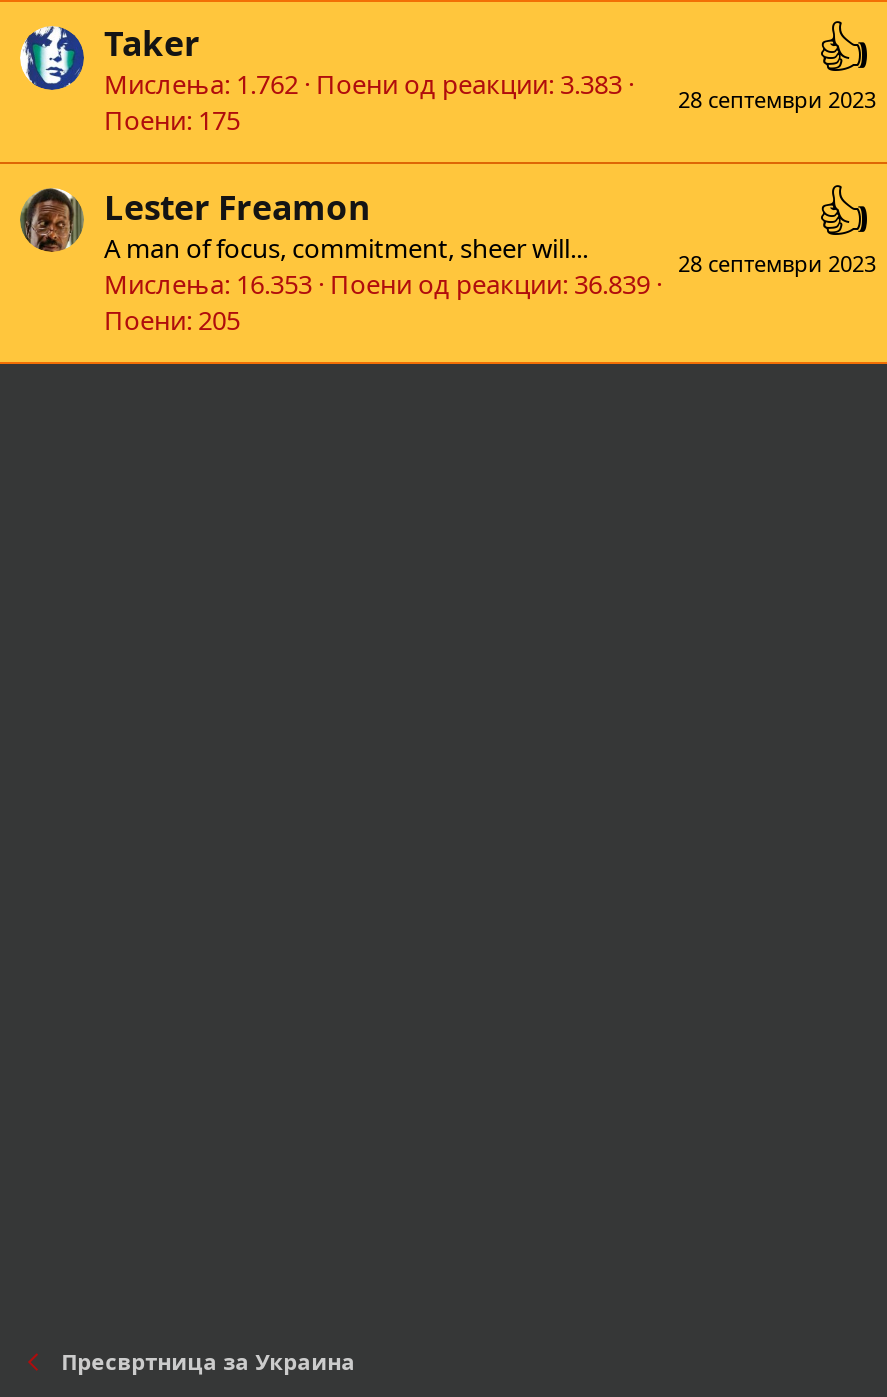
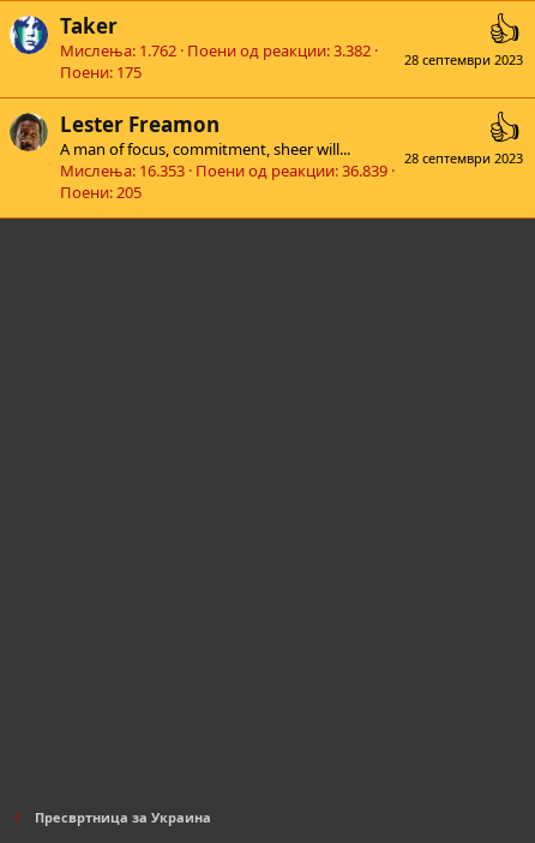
- Мислења 1.762 Поени од реакции 3.383
+ Мислења 1.762 Поени од реакции 3.382
